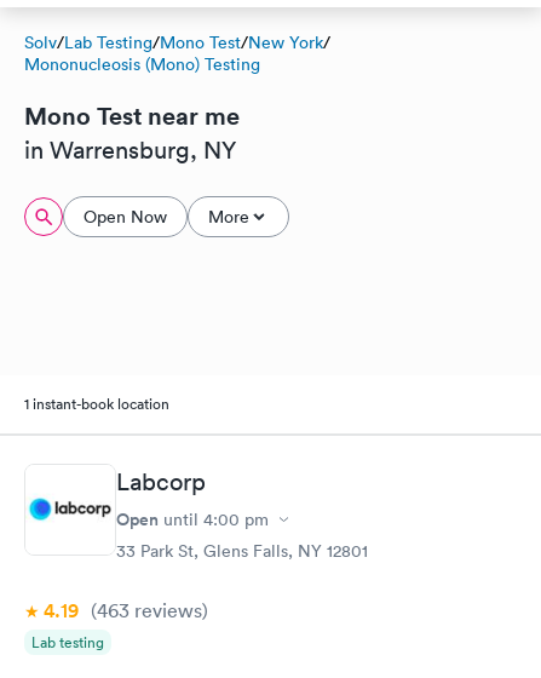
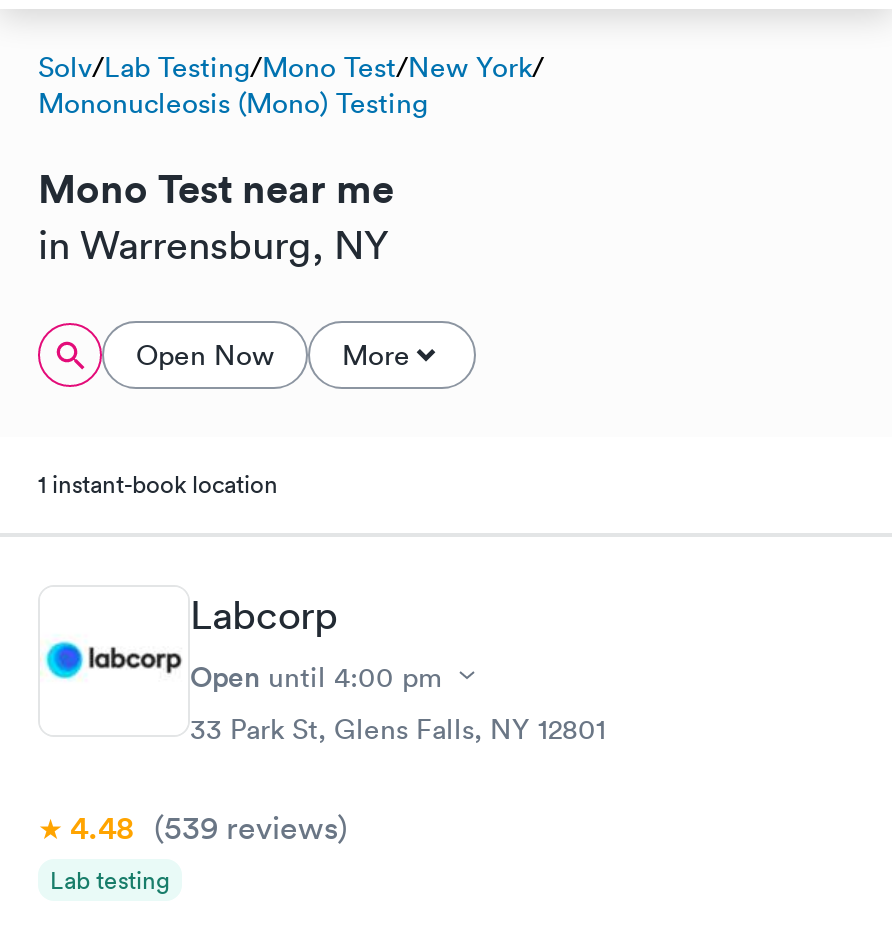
- 4.19 (463 reviews)
+ 4.48 (539 reviews)
